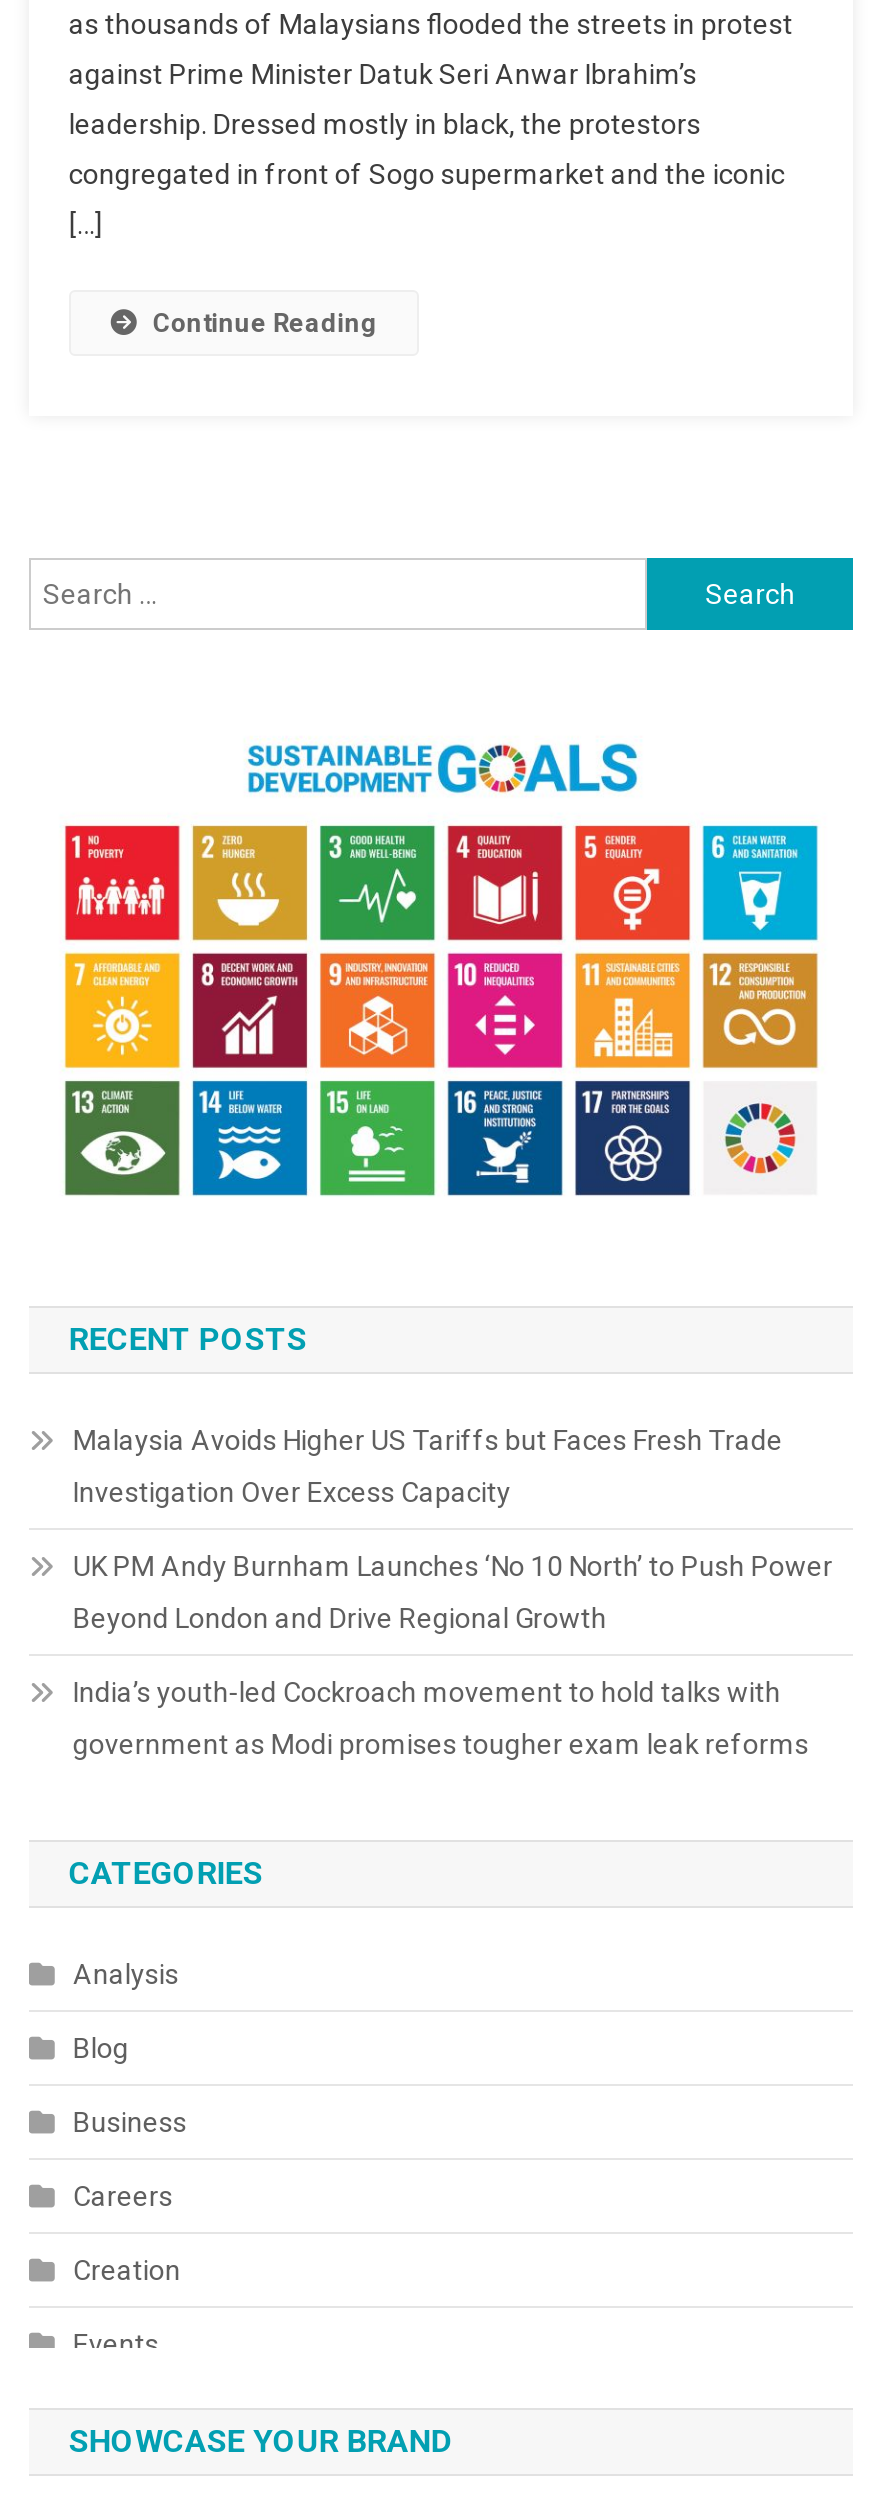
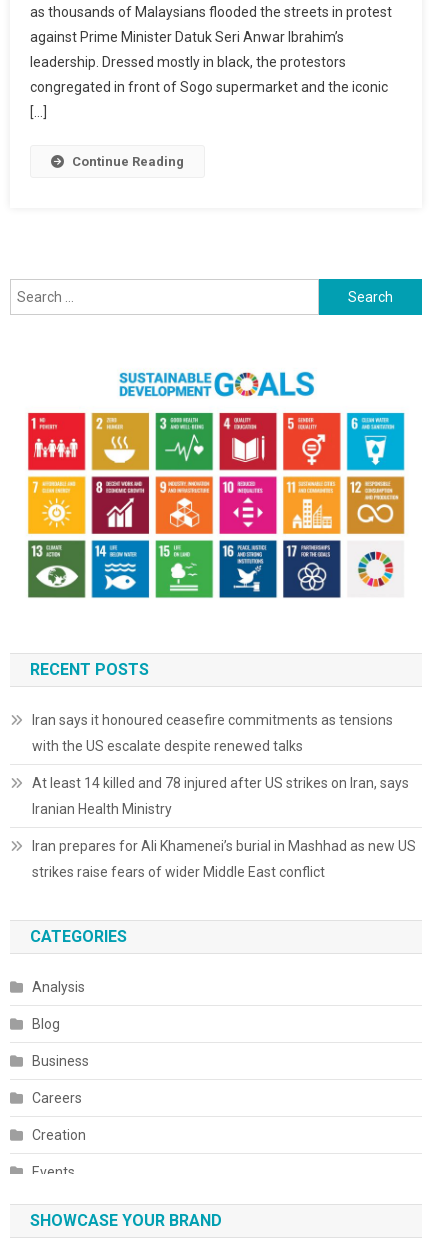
- Malaysia Avoids Higher US Tariffs but Faces Fresh Trade
+ Iran says it honoured ceasefire commitments as tensions

- Investigation Over Excess Capacity
+ with the US escalate despite renewed talks

- UK PM Andy Burnham Launches ‘No 10 North’ to Push Power
+ At least 14 killed and 78 injured after US strikes on Iran, says

- Beyond London and Drive Regional Growth
+ Iranian Health Ministry

- India’s youth-led Cockroach movement to hold talks with
+ Iran prepares for Ali Khamenei’s burial in Mashhad as new US

- government as Modi promises tougher exam leak reforms
+ strikes raise fears of wider Middle East conflict
